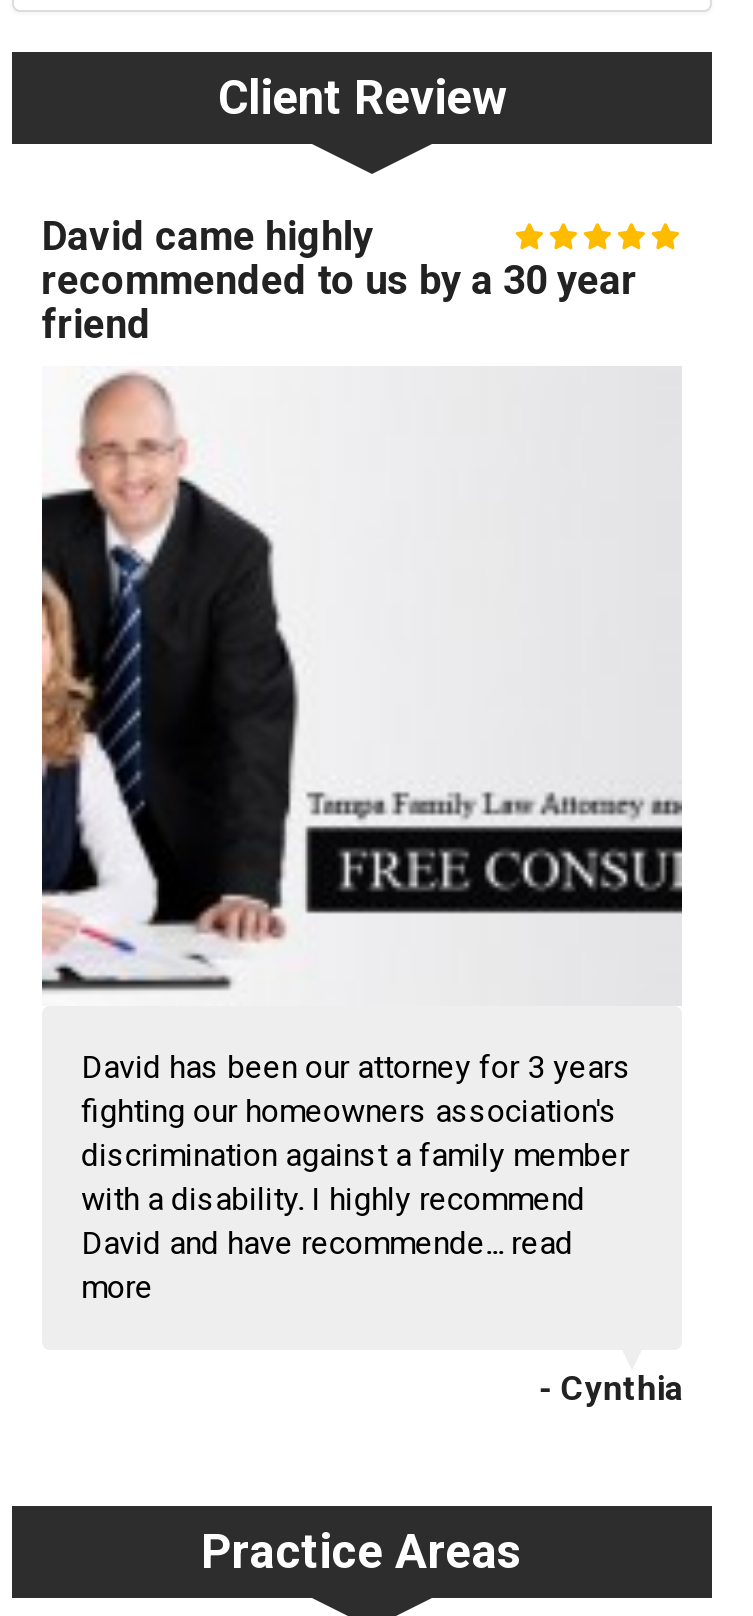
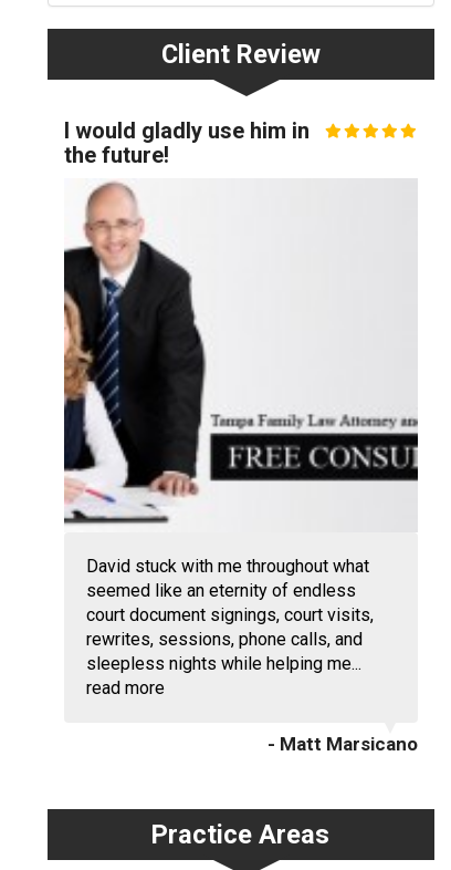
- David came highly
- recommended to us by a 30 year
- friend
+ I would gladly use him in
+ the future!

- David has been our attorney for 3 years
- fighting our homeowners association's
- discrimination against a family member
- with a disability. I highly recommend
- David and have recommende... read
- more
+ David stuck with me throughout what
+ seemed like an eternity of endless
+ court document signings, court visits,
+ rewrites, sessions, phone calls, and
+ sleepless nights while helping me...
+ read more

- - Cynthia
+ - Matt Marsicano
